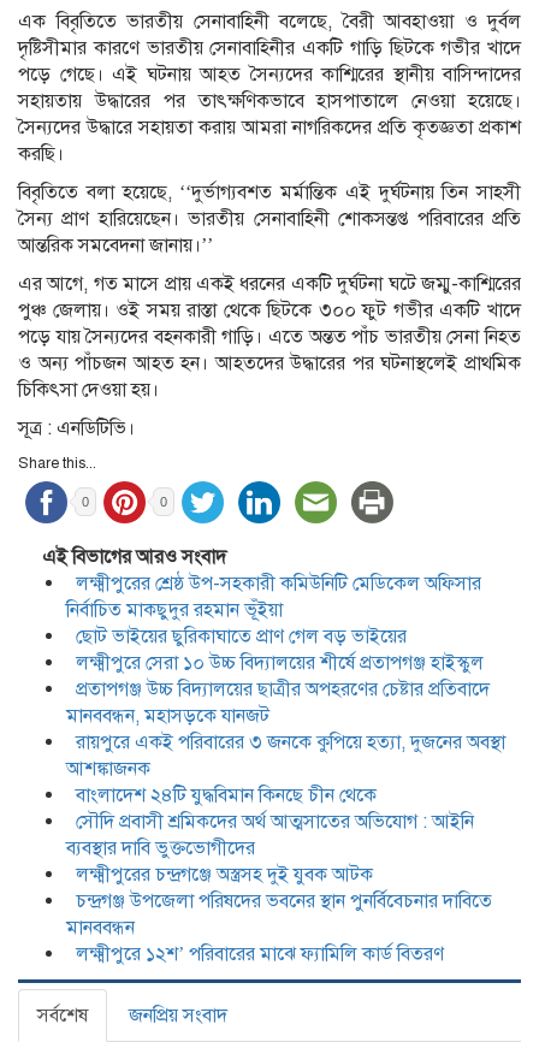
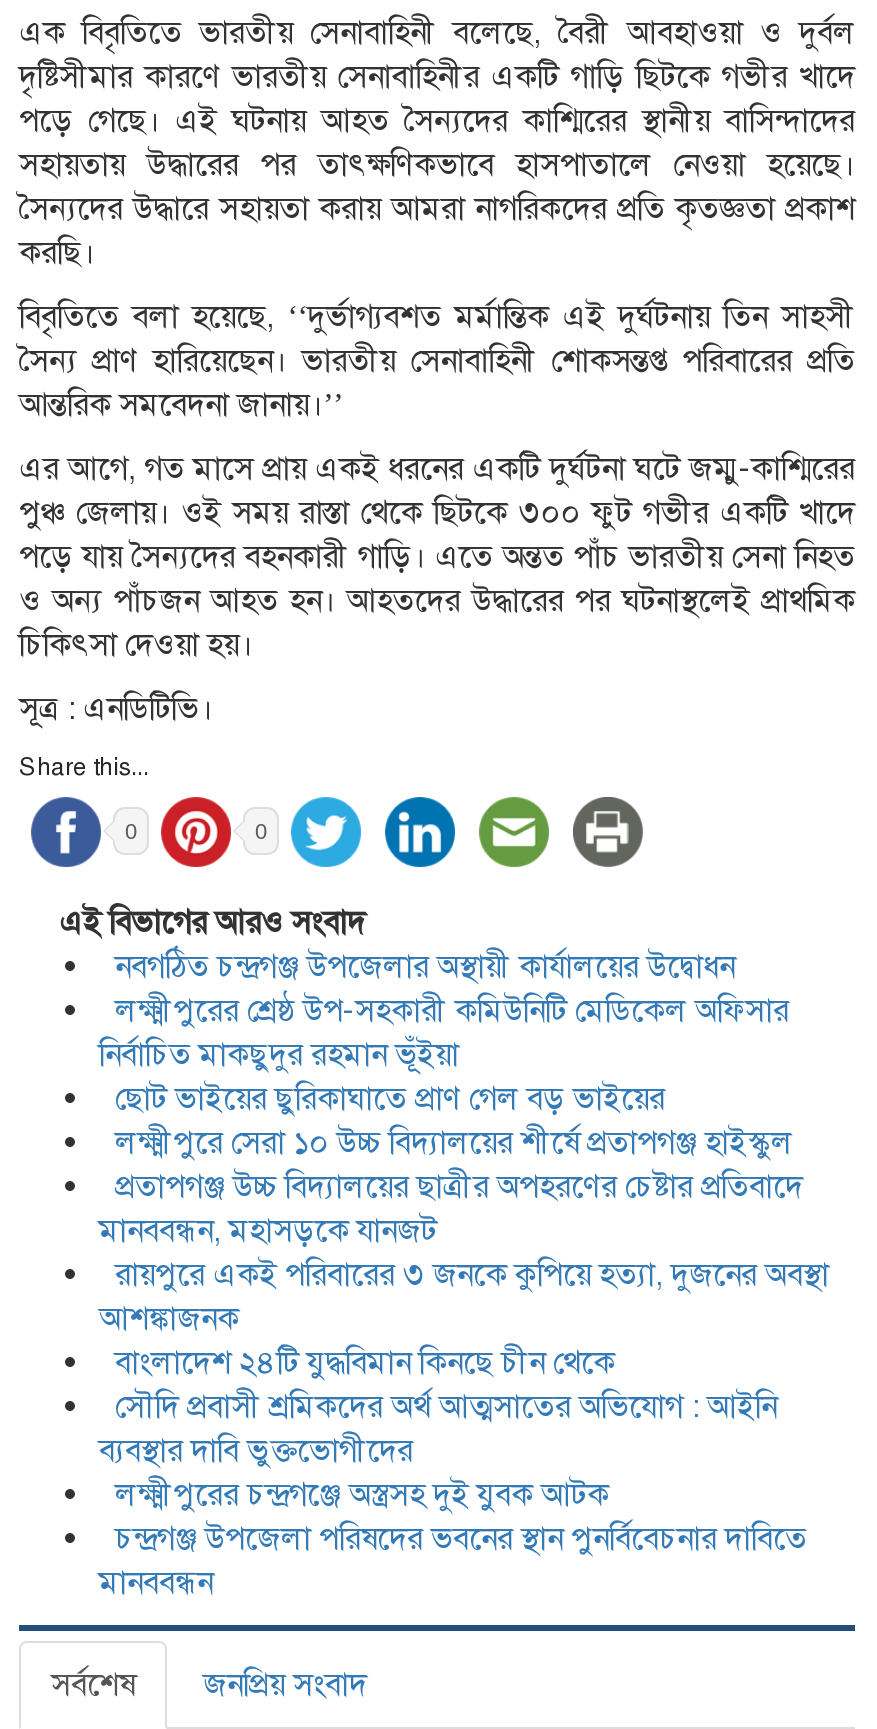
moved down: লক্ষ্মীপুরের শ্রেষ্ঠ উপ-সহকারী কমিউনিটি মেডিকেল অফিসার | ছোট ভাইয়ের ছুরিকাঘাতে প্রাণ গেল বড় ভাইয়ের | লক্ষ্মীপুরে সেরা ১০ উচ্চ বিদ্যালয়ের শীর্ষে প্রতাপগঞ্জ হাইস্কুল | ... | চন্দ্রগঞ্জ উপজেলা পরিষদের ভবনের স্থান পুনর্বিবেচনার দাবিতে | মানববন্ধন

+ নবগঠিত চন্দ্রগঞ্জ উপজেলার অস্থায়ী কার্যালয়ের উদ্বোধন

- লক্ষ্মীপুরে ১২শ’ পরিবারের মাঝে ফ্যামিলি কার্ড বিতরণ
